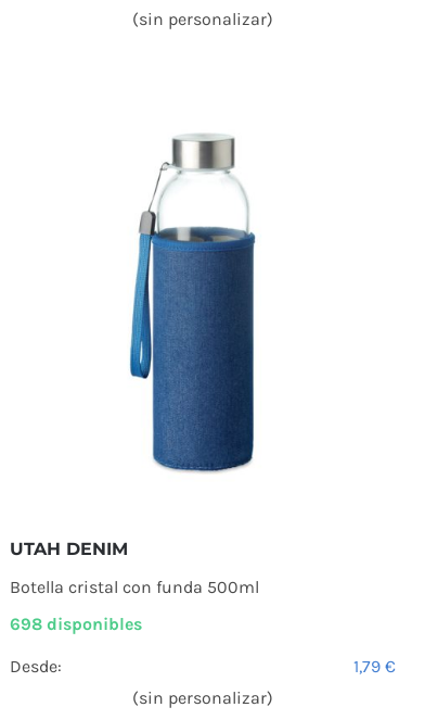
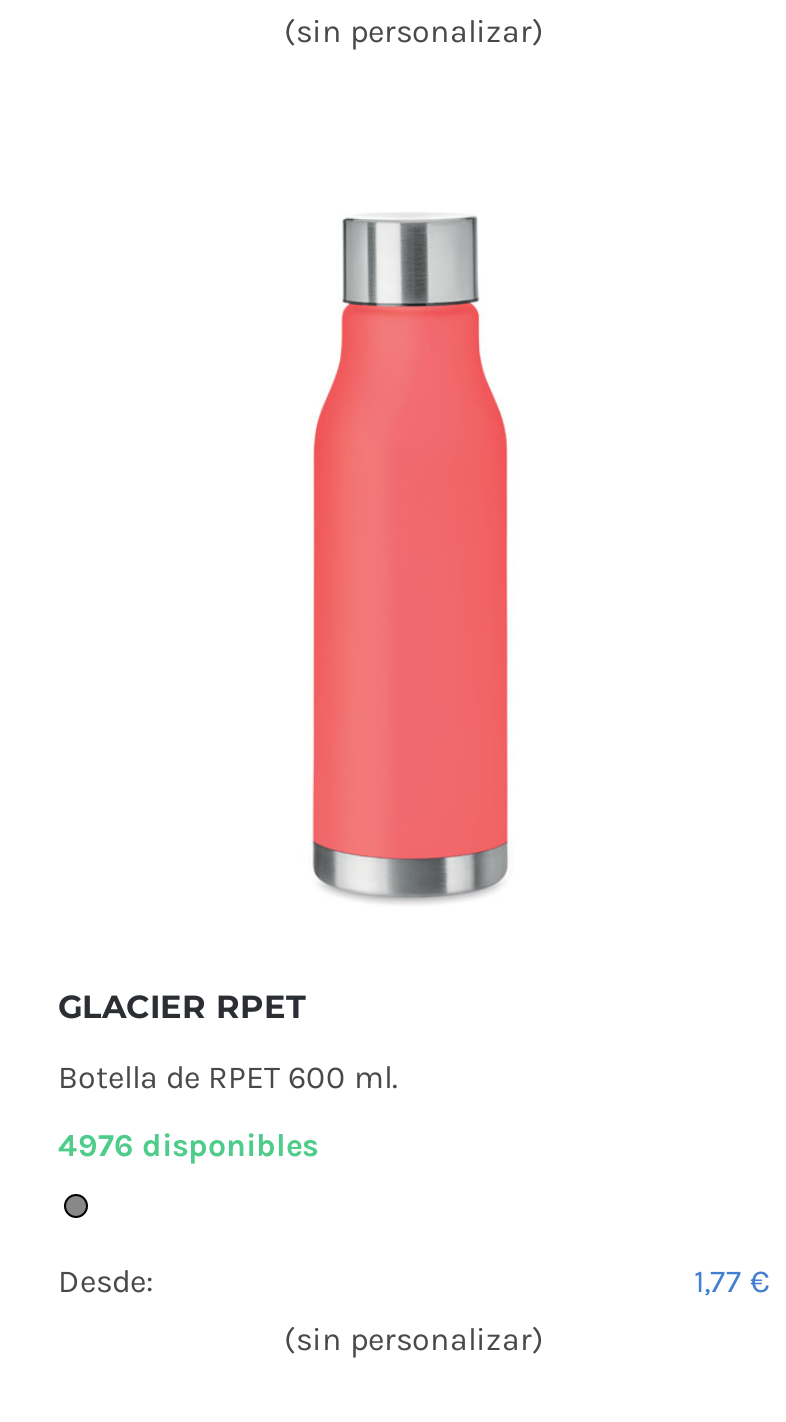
- [image]
+ [image]

- UTAH DENIM
+ GLACIER RPET

- Botella cristal con funda 500ml
+ Botella de RPET 600 ml.

- 698 disponibles
+ 4976 disponibles

- 1,79 €
+ 1,77 €
